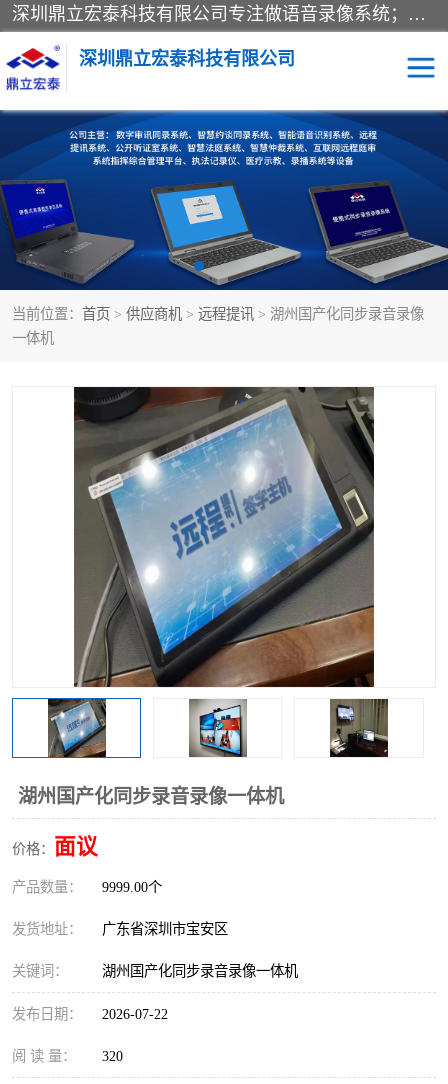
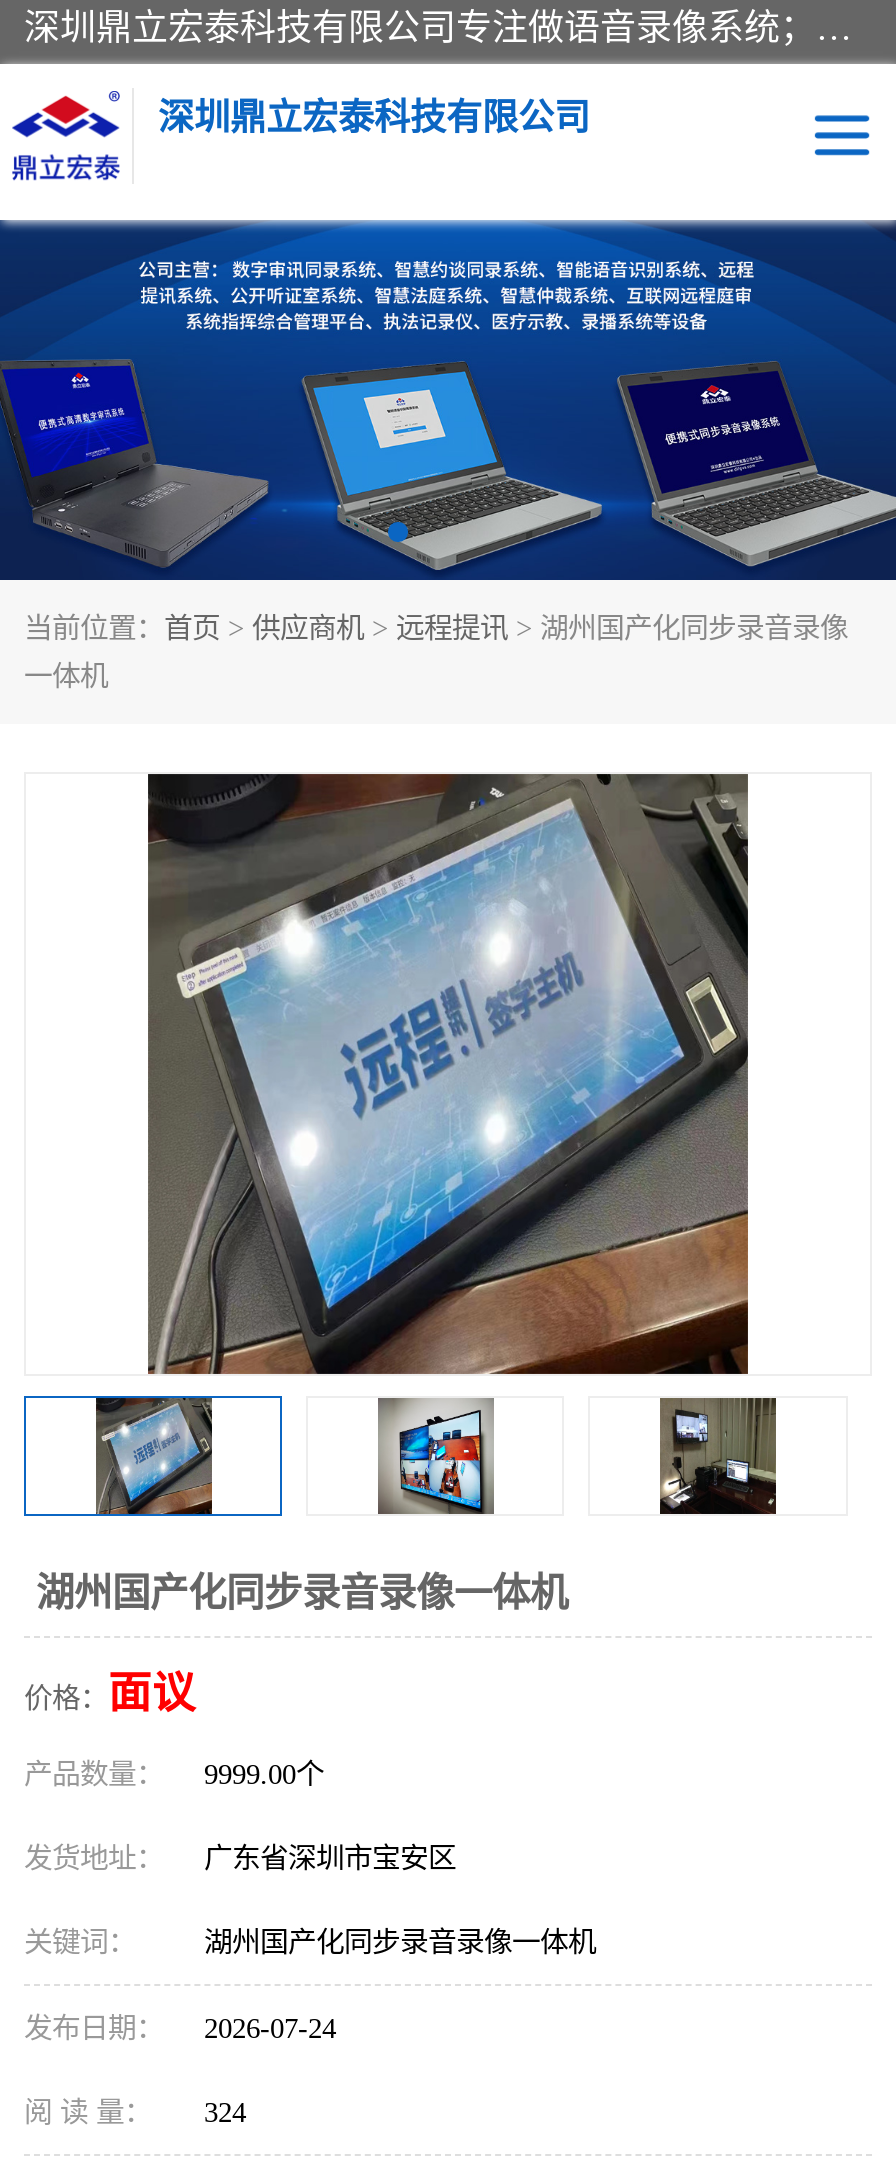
- 发布日期： 2026-07-22
+ 发布日期： 2026-07-24

- 阅 读 量： 320
+ 阅 读 量： 324
